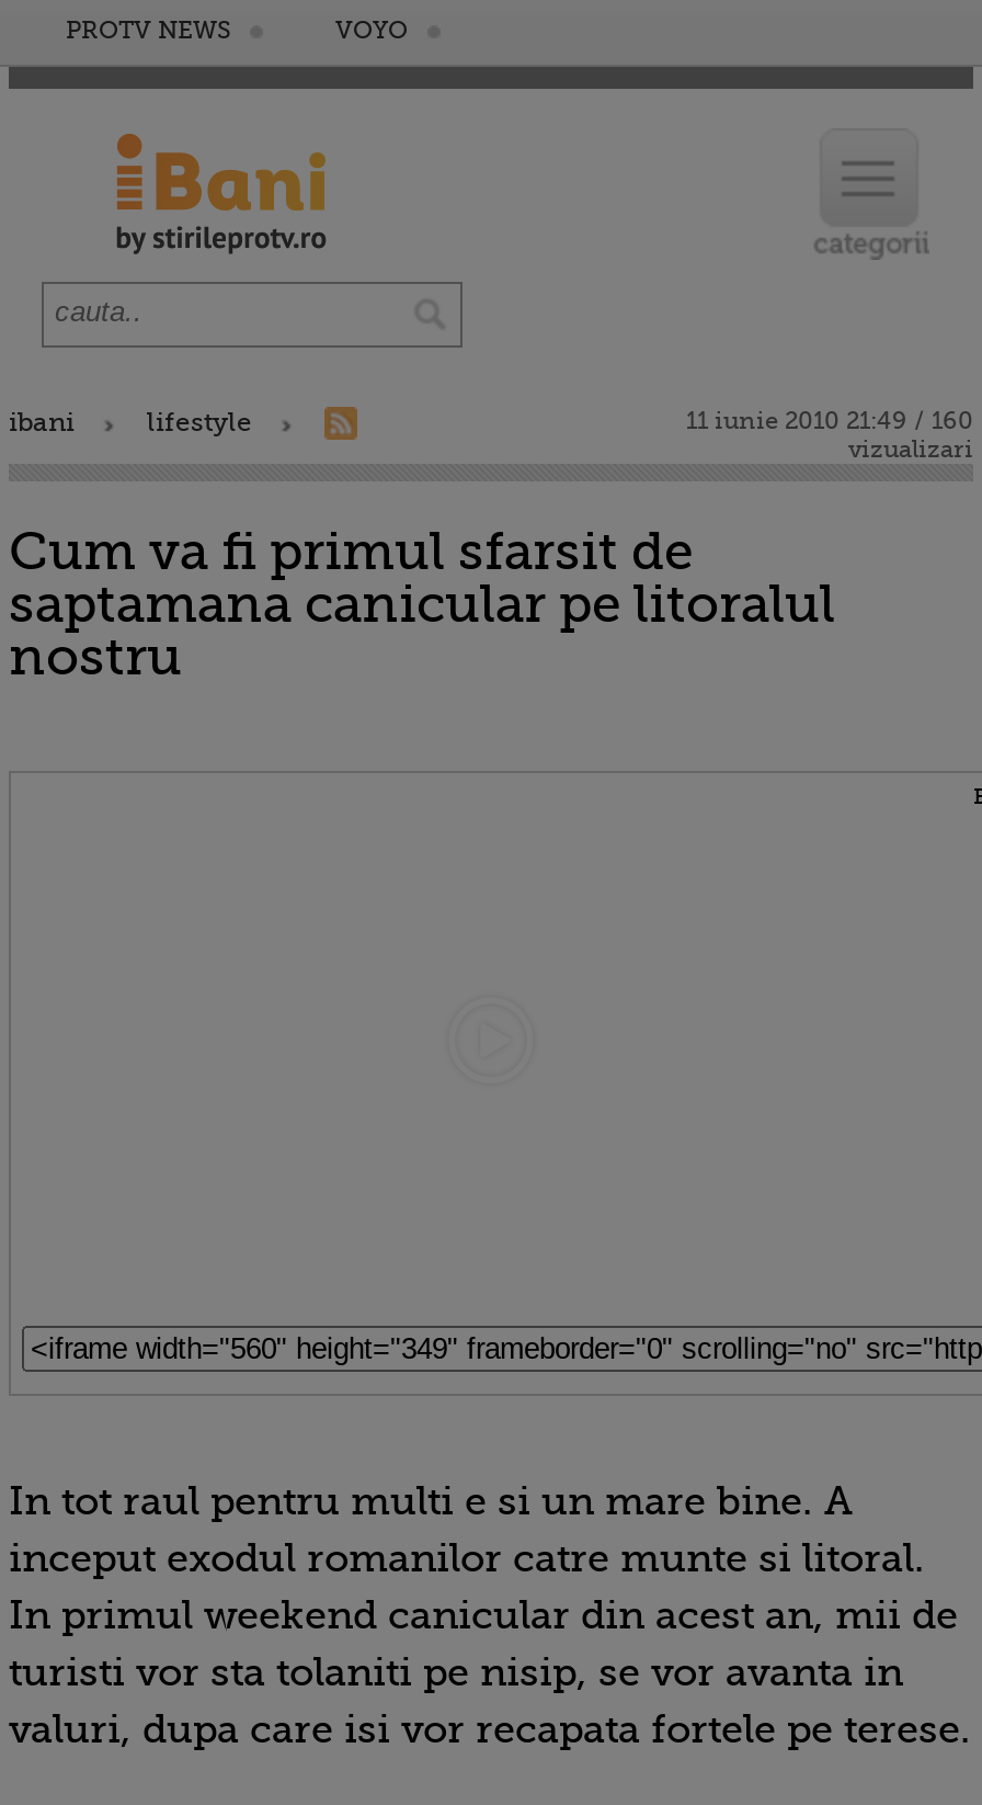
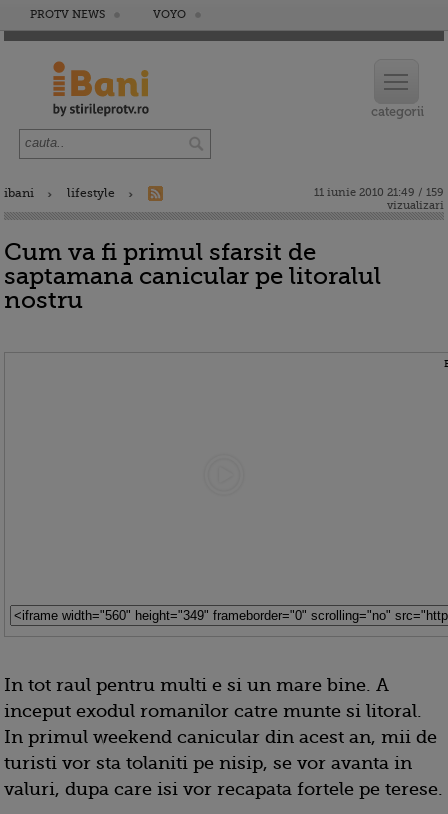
- 11 iunie 2010 21:49 / 160
+ 11 iunie 2010 21:49 / 159
